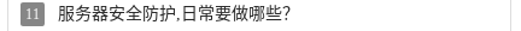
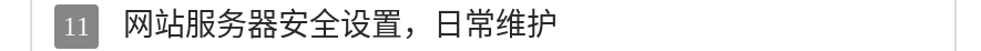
- 服务器安全防护,日常要做哪些？
+ 网站服务器安全设置，日常维护
